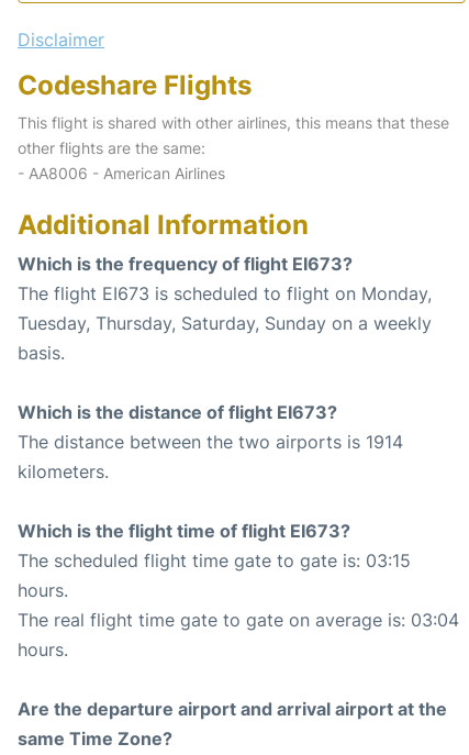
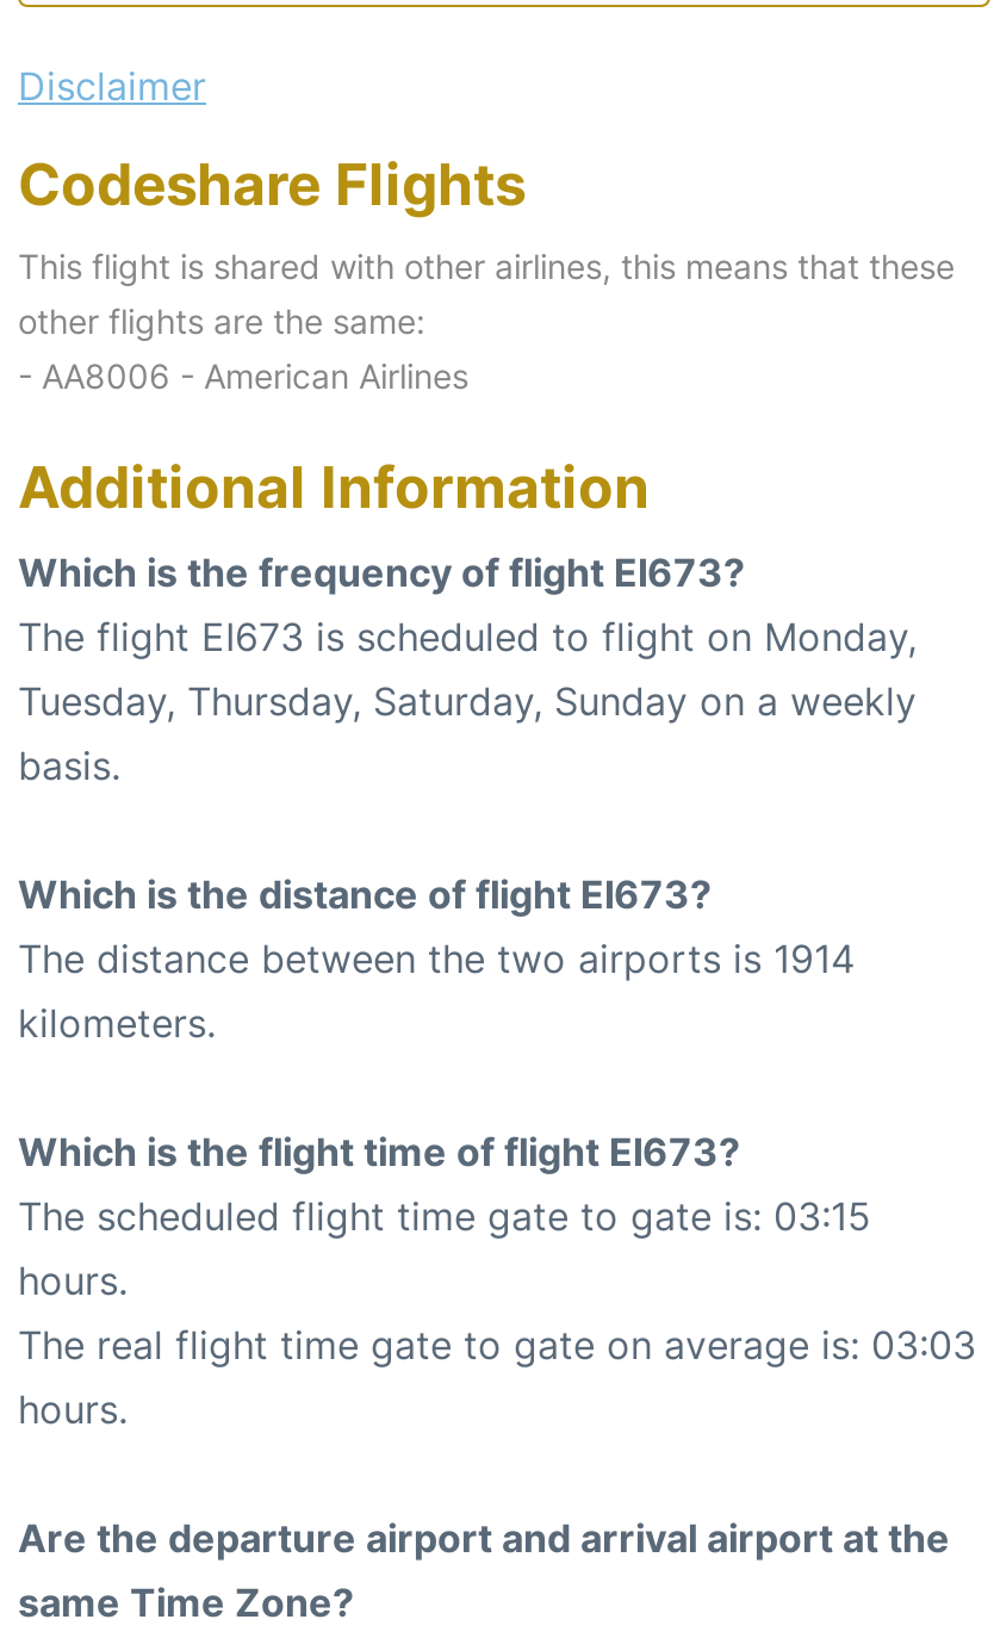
- The real flight time gate to gate on average is: 03:04
+ The real flight time gate to gate on average is: 03:03
